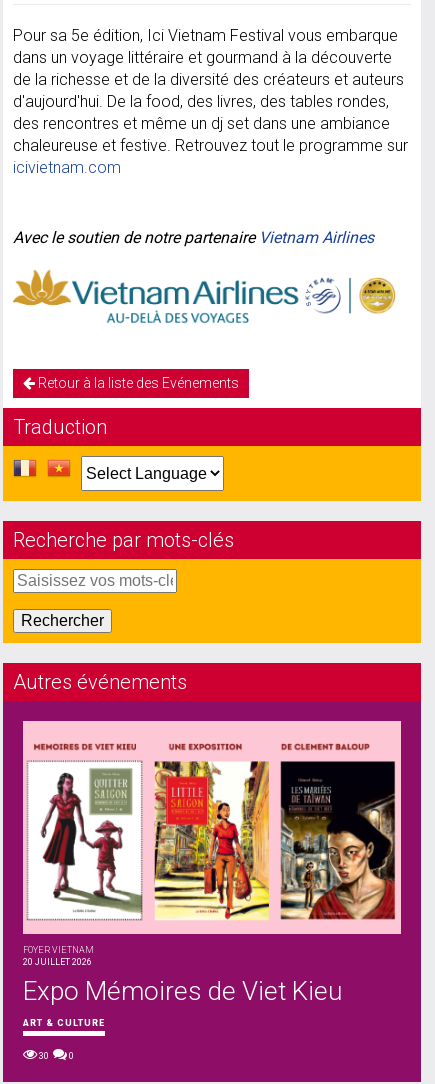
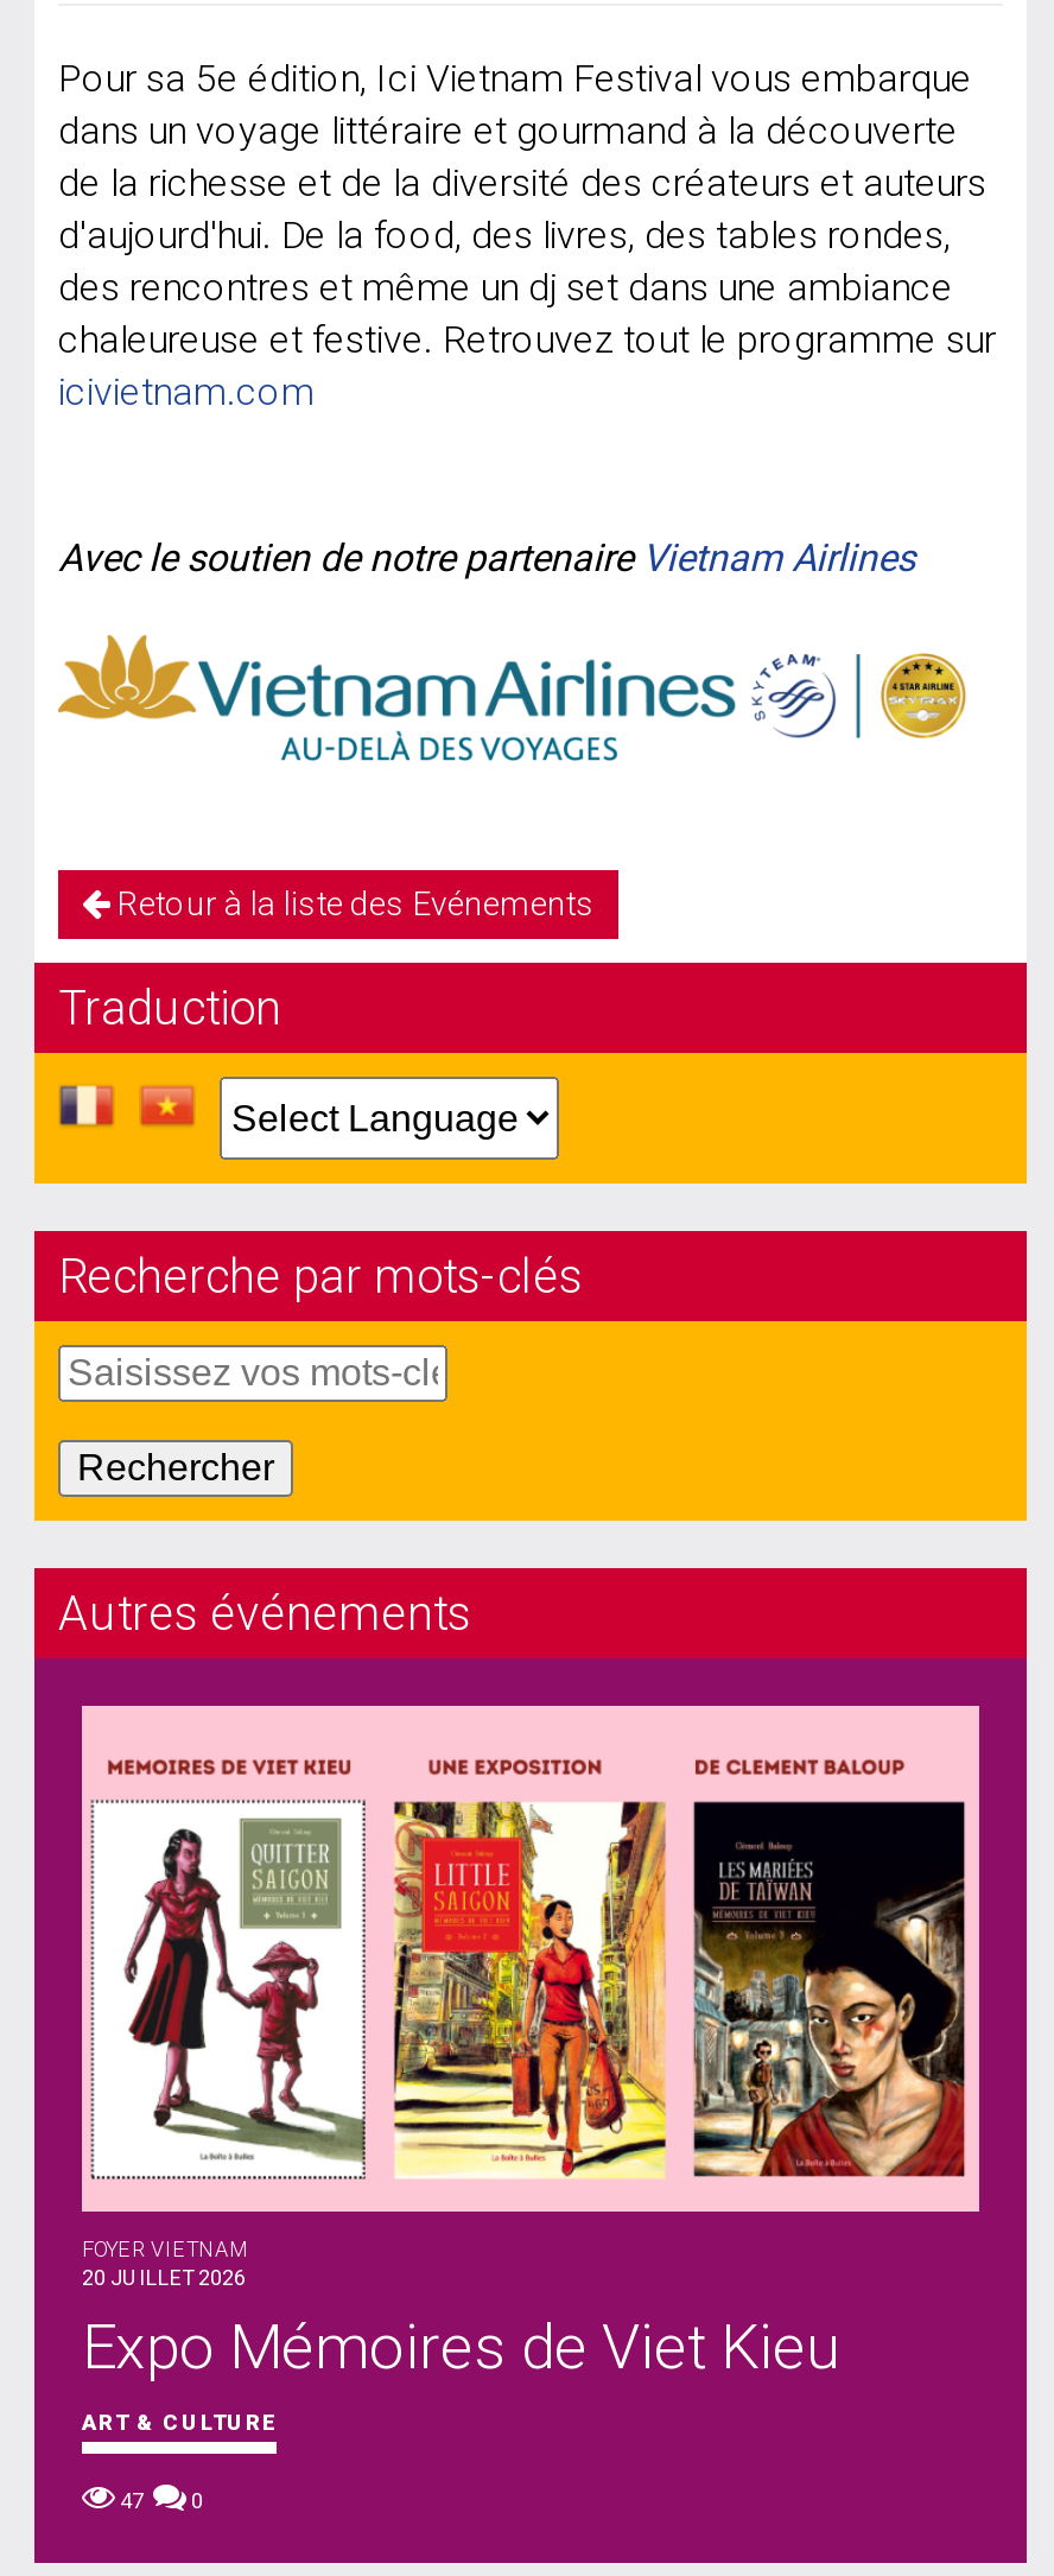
- 30 0
+ 47 0
